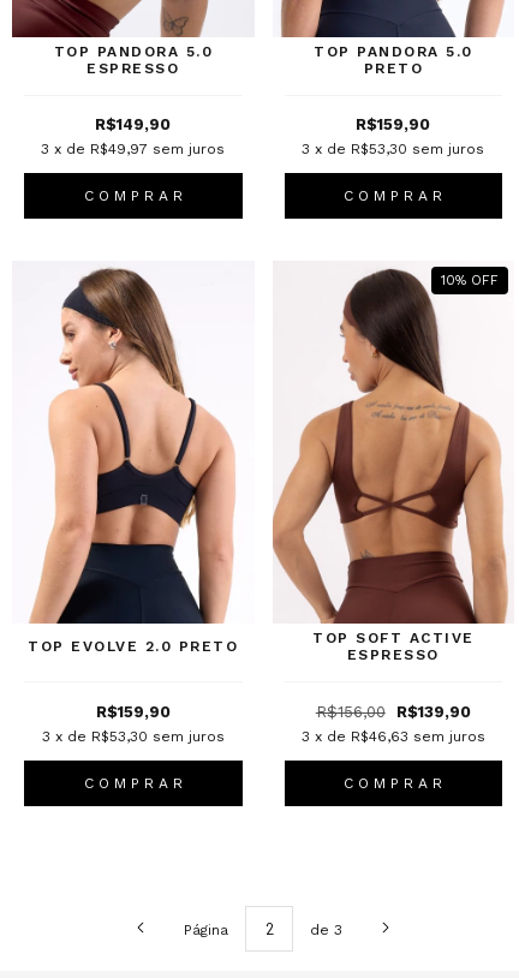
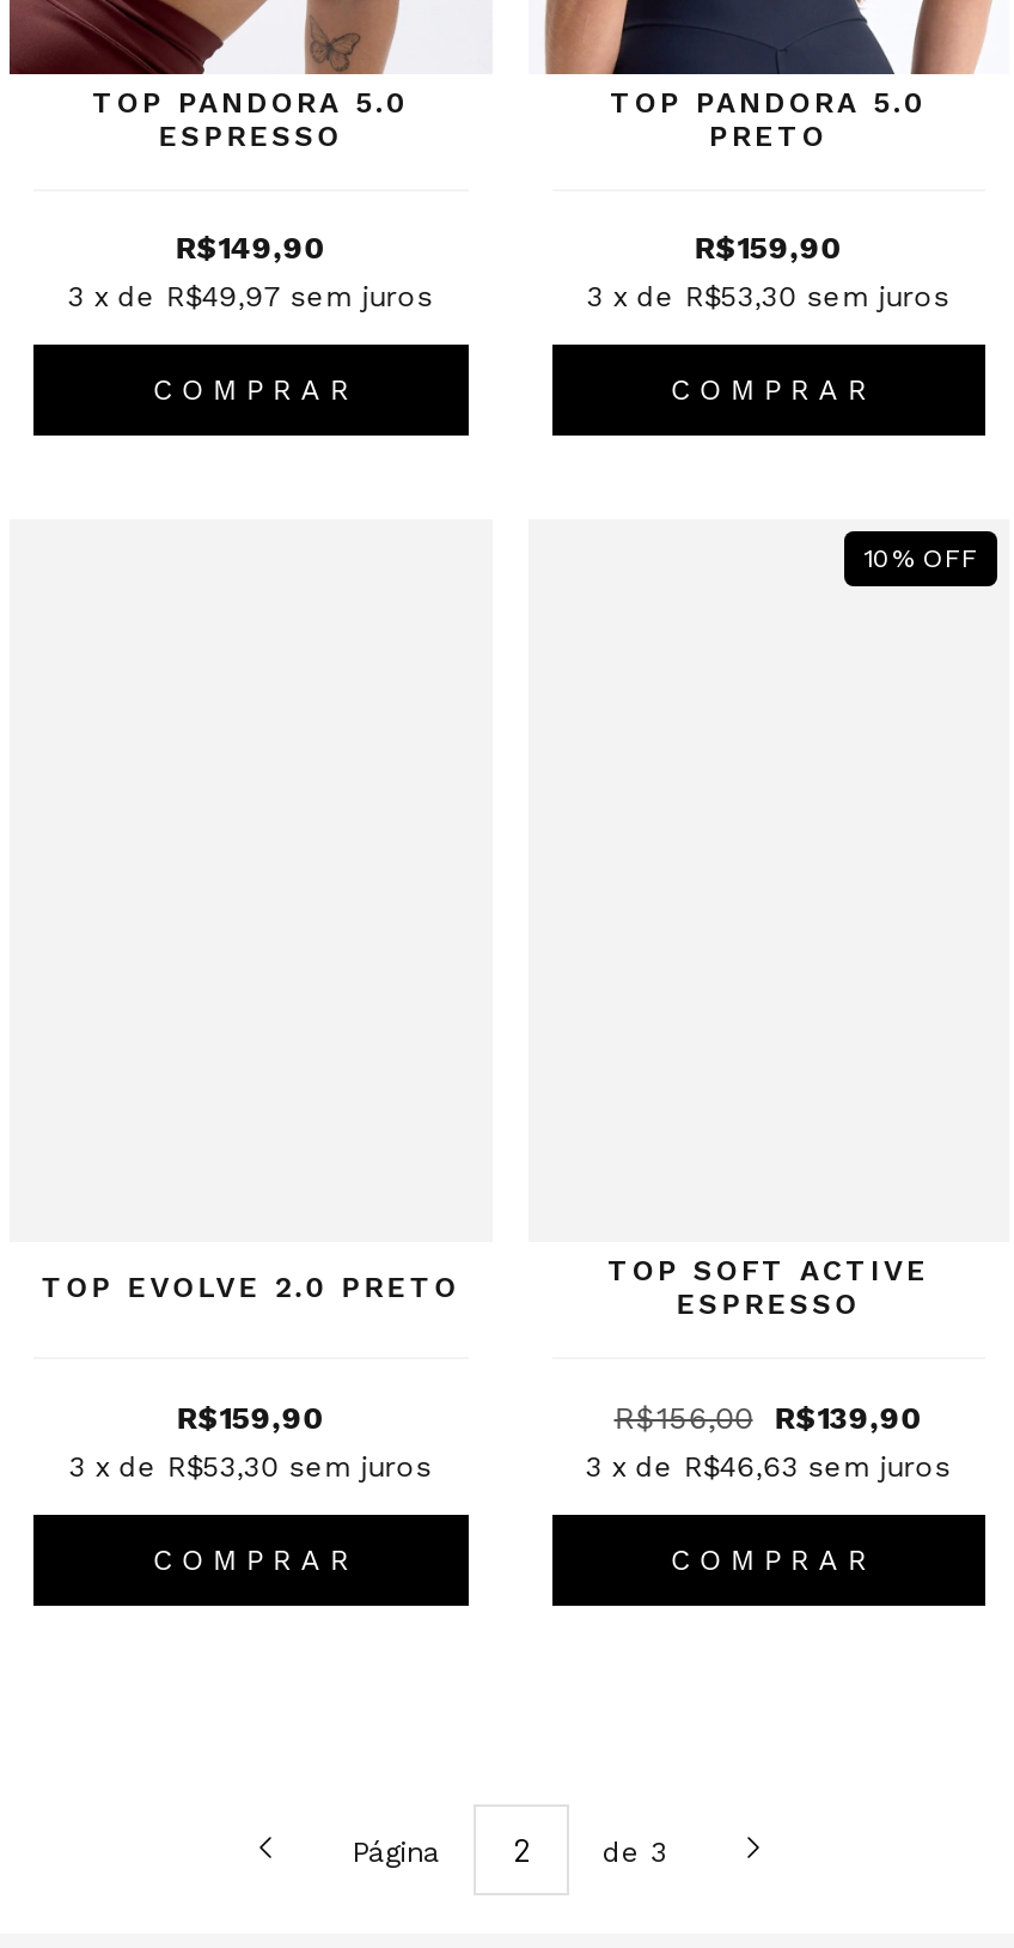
- [image]

- [image]
